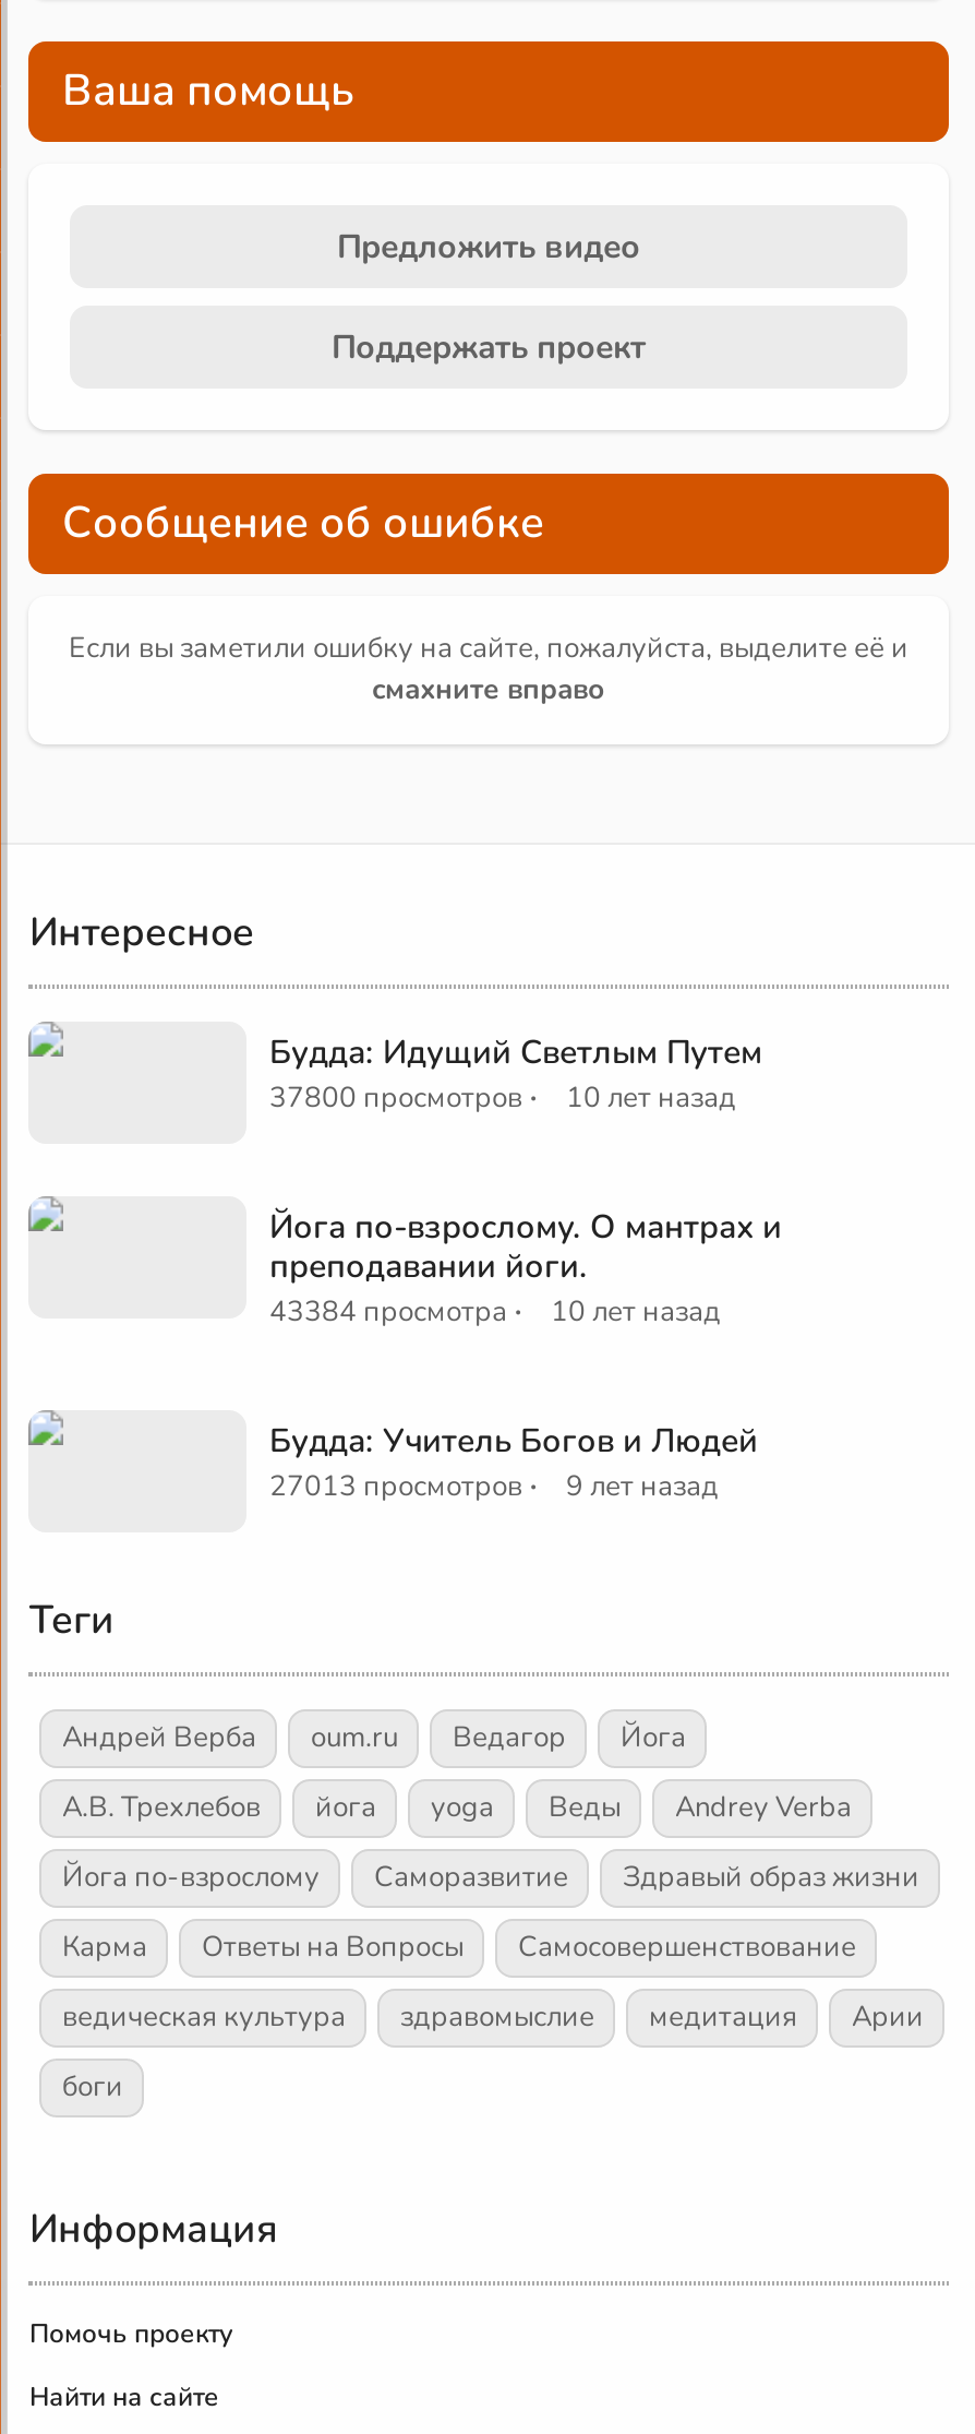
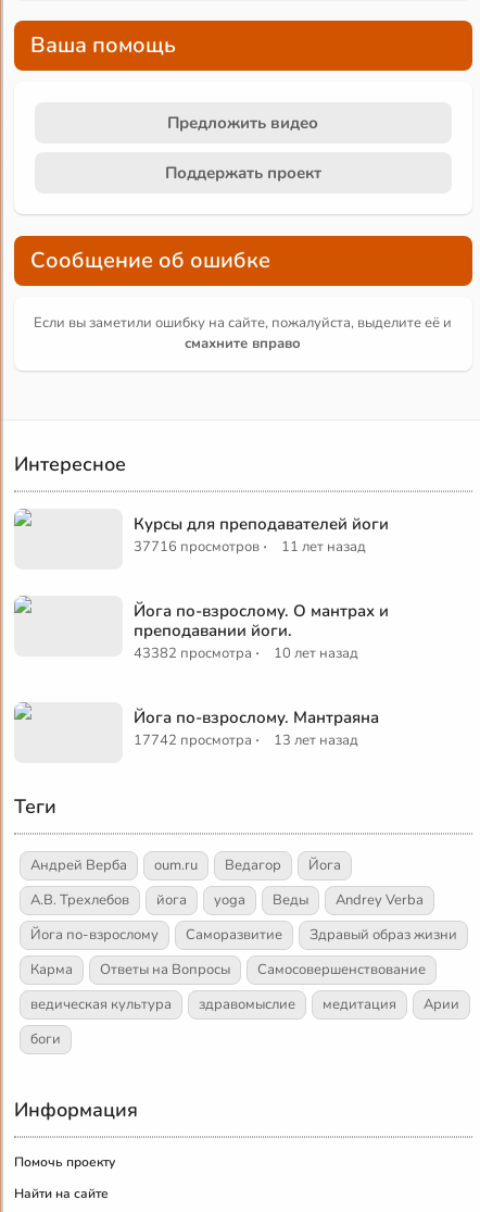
- Будда: Идущий Светлым Путем
- 37800 просмотров ·
- 10 лет назад
+ Курсы для преподавателей йоги
+ 37716 просмотров ·
+ 11 лет назад

- 43384 просмотра · 10 лет назад
+ 43382 просмотра · 10 лет назад

- Будда: Учитель Богов и Людей
- 27013 просмотров ·
- 9 лет назад
+ Йога по-взрослому. Мантраяна
+ 17742 просмотра ·
+ 13 лет назад
